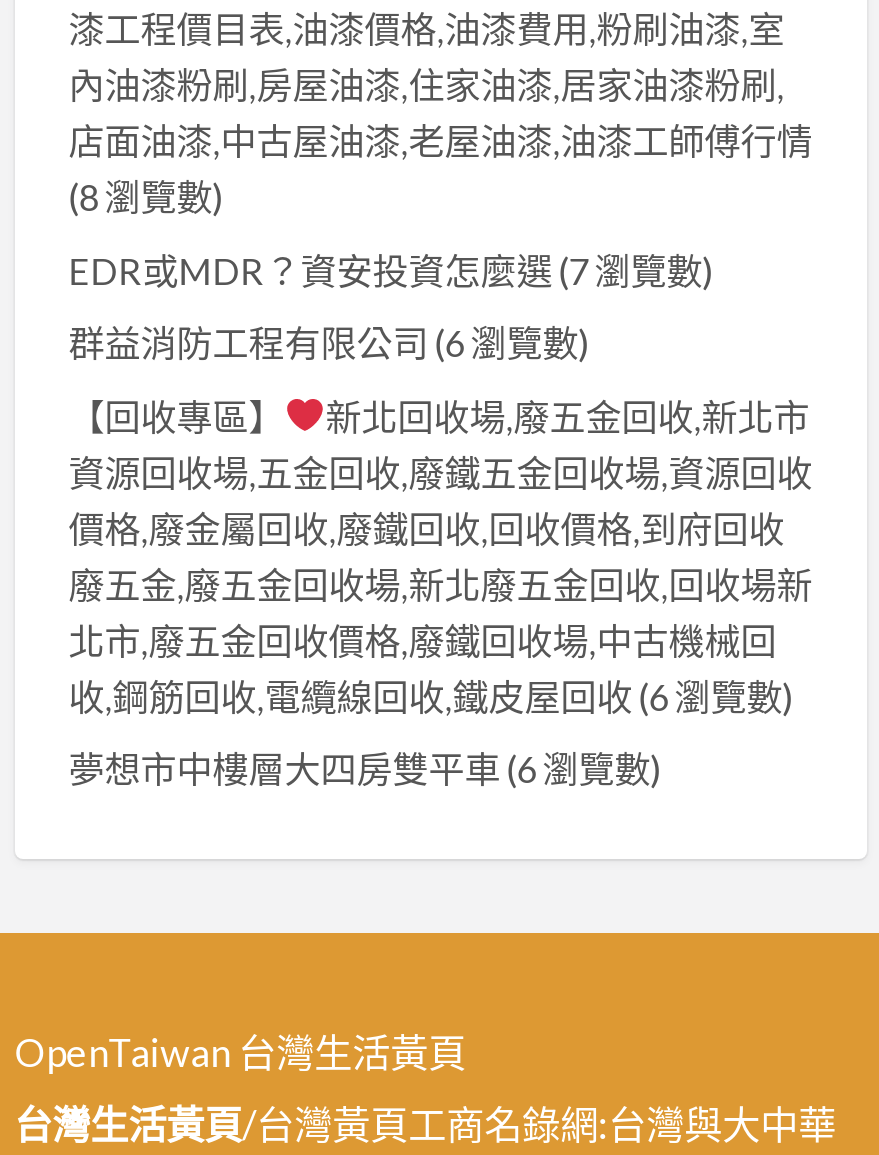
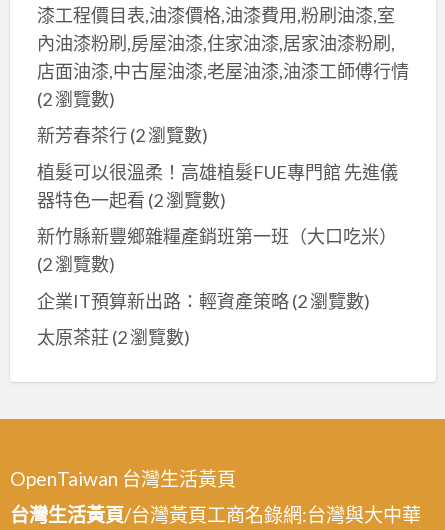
- (8 瀏覽數)
- EDR或MDR？資安投資怎麼選(7 瀏覽數)
- 群益消防工程有限公司(6 瀏覽數)
- 【回收專區】
- 新北回收場,廢五金回收,新北市
- 資源回收場,五金回收,廢鐵五金回收場,資源回收
- 價格,廢金屬回收,廢鐵回收,回收價格,到府回收
- 廢五金,廢五金回收場,新北廢五金回收,回收場新
- 北市,廢五金回收價格,廢鐵回收場,中古機械回
- 收,鋼筋回收,電纜線回收,鐵皮屋回收(6 瀏覽數)
- 夢想市中樓層大四房雙平車(6 瀏覽數)
+ (2 瀏覽數)
+ 新芳春茶行(2 瀏覽數)
+ 植髮可以很溫柔！高雄植髮FUE專門館 先進儀
+ 器特色一起看(2 瀏覽數)
+ 新竹縣新豐鄉雜糧產銷班第一班（大口吃米）
+ (2 瀏覽數)
+ 企業IT預算新出路：輕資產策略(2 瀏覽數)
+ 太原茶莊(2 瀏覽數)
